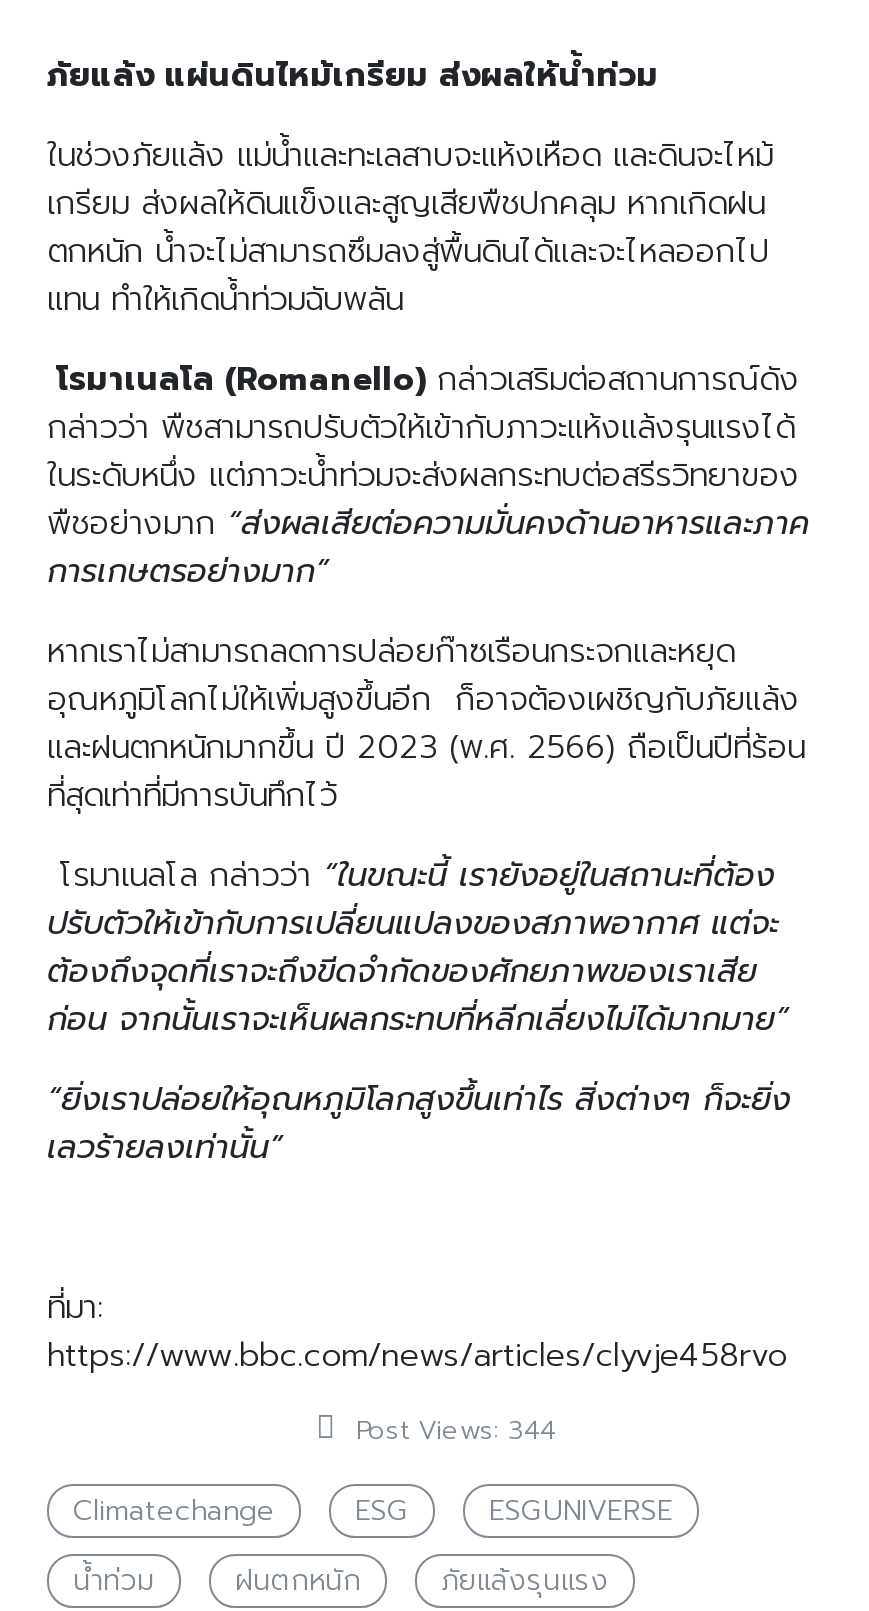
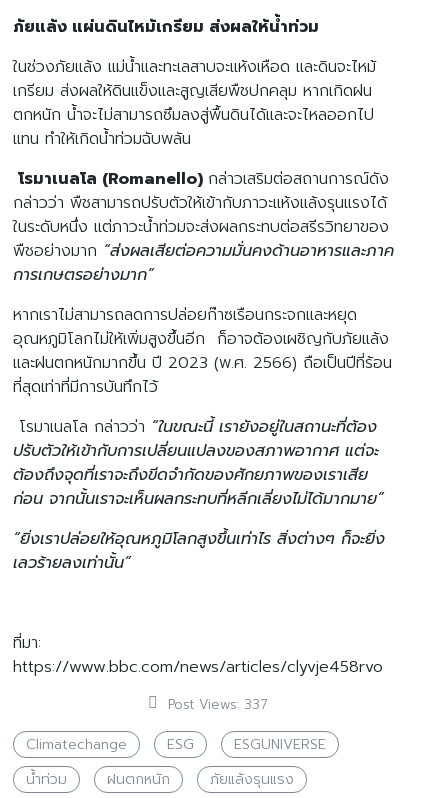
- Post Views: 344
+ Post Views: 337
